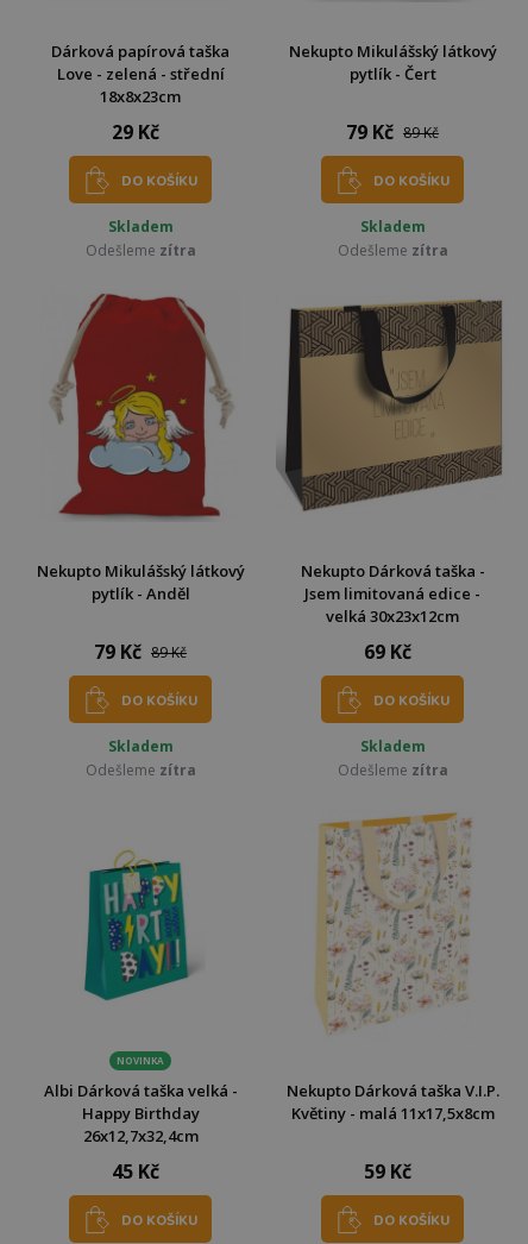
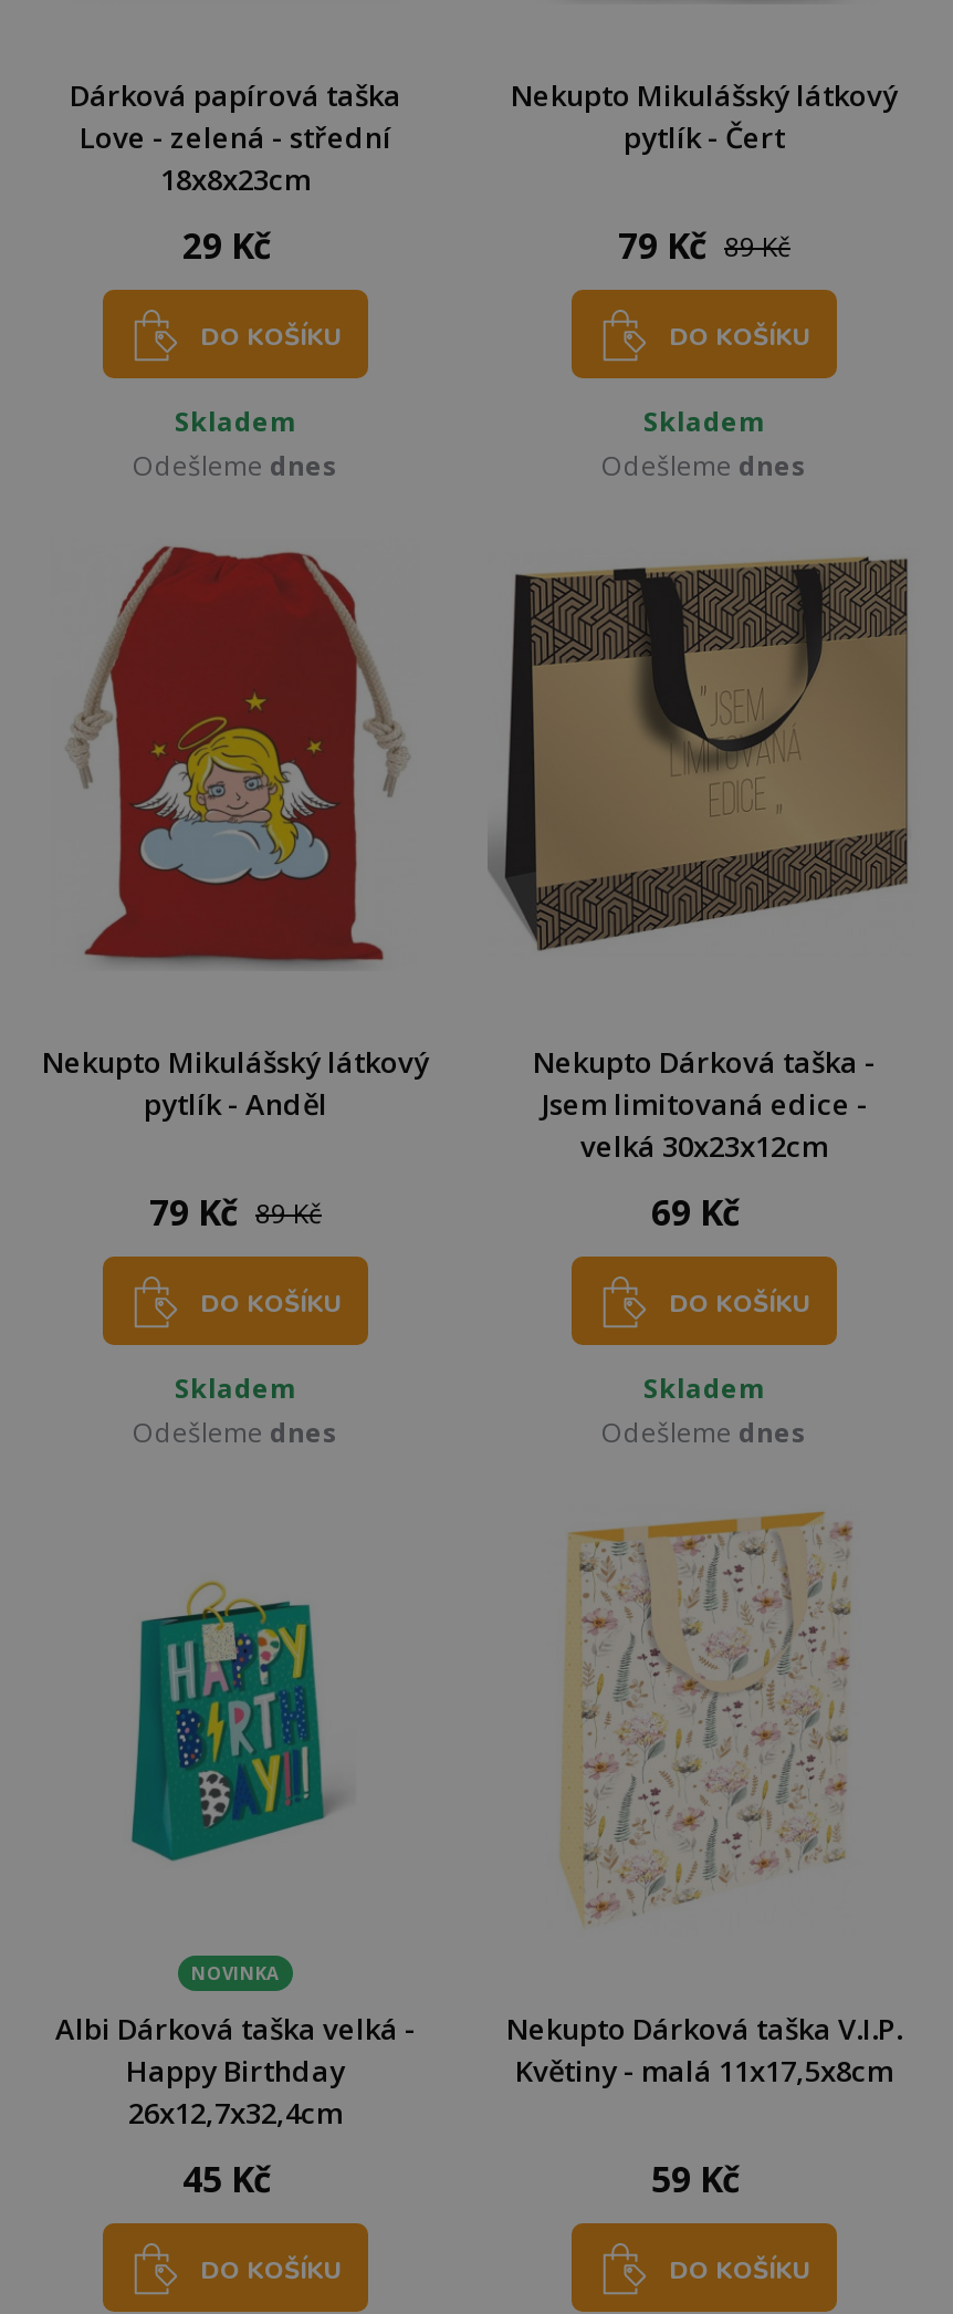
- Odešleme zítra
+ Odešleme dnes

- Odešleme zítra
+ Odešleme dnes

- Odešleme zítra
+ Odešleme dnes

- Odešleme zítra
+ Odešleme dnes
